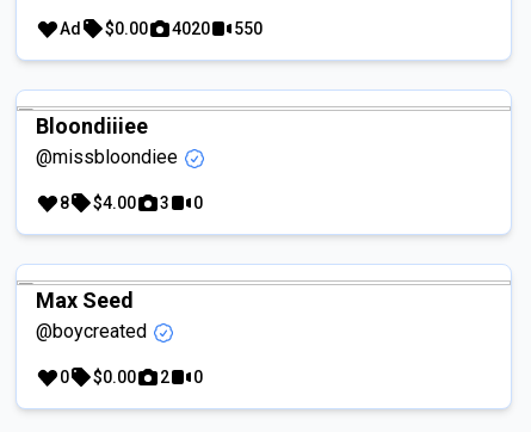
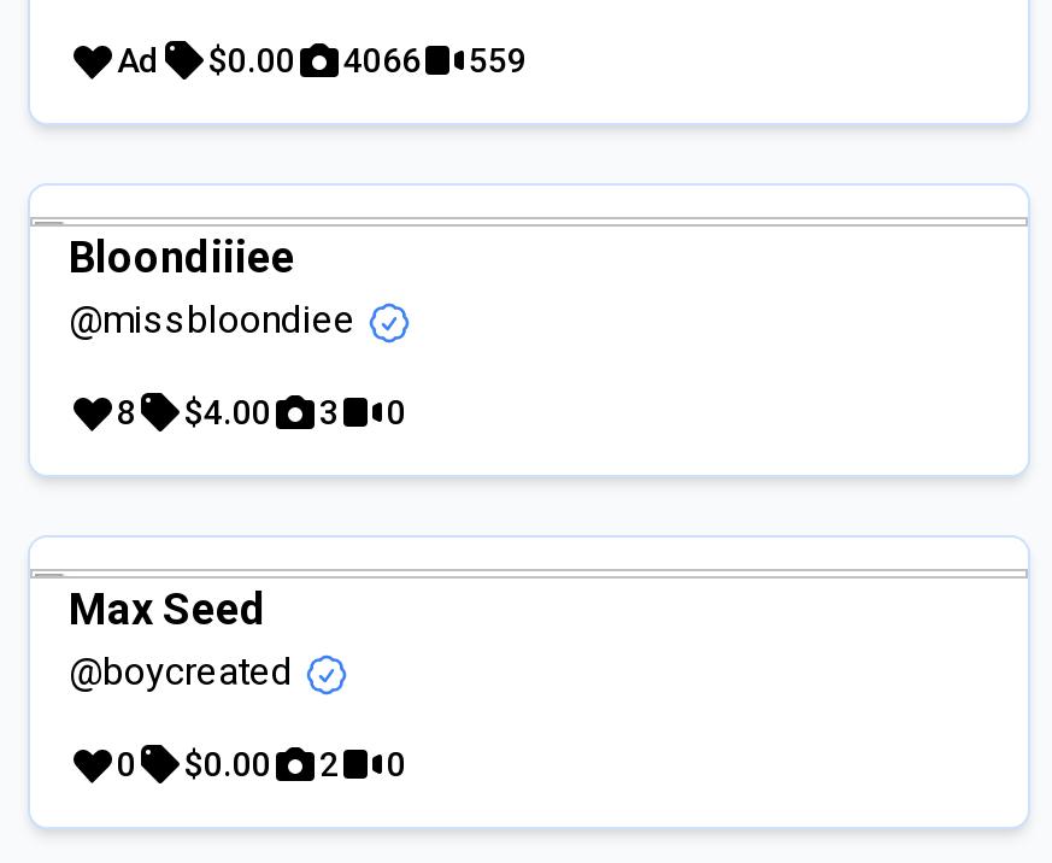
- 4020
+ 4066

- 550
+ 559
